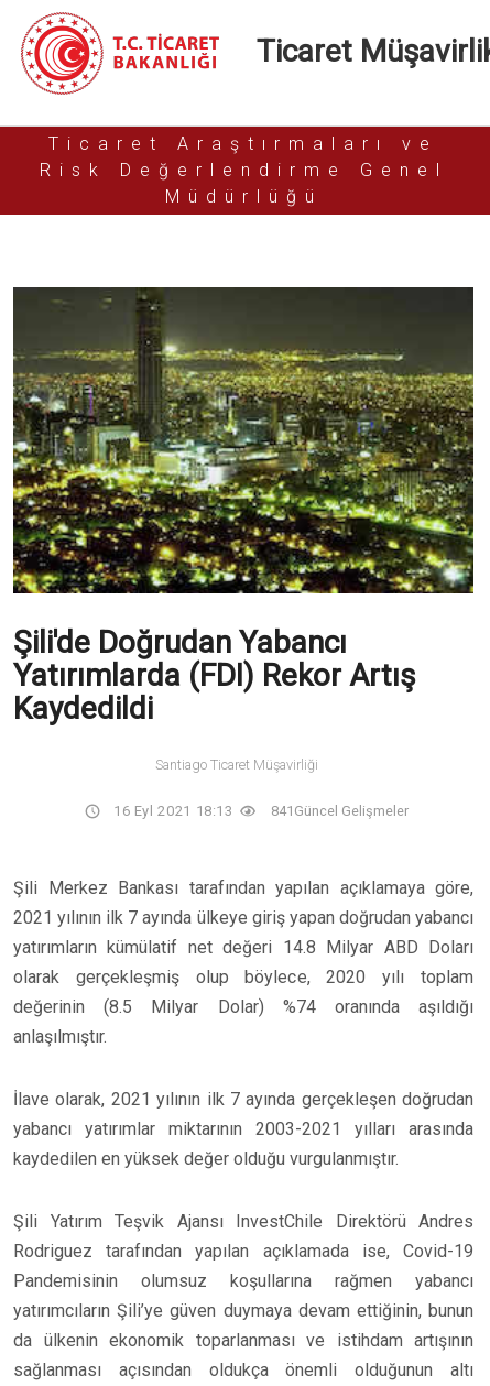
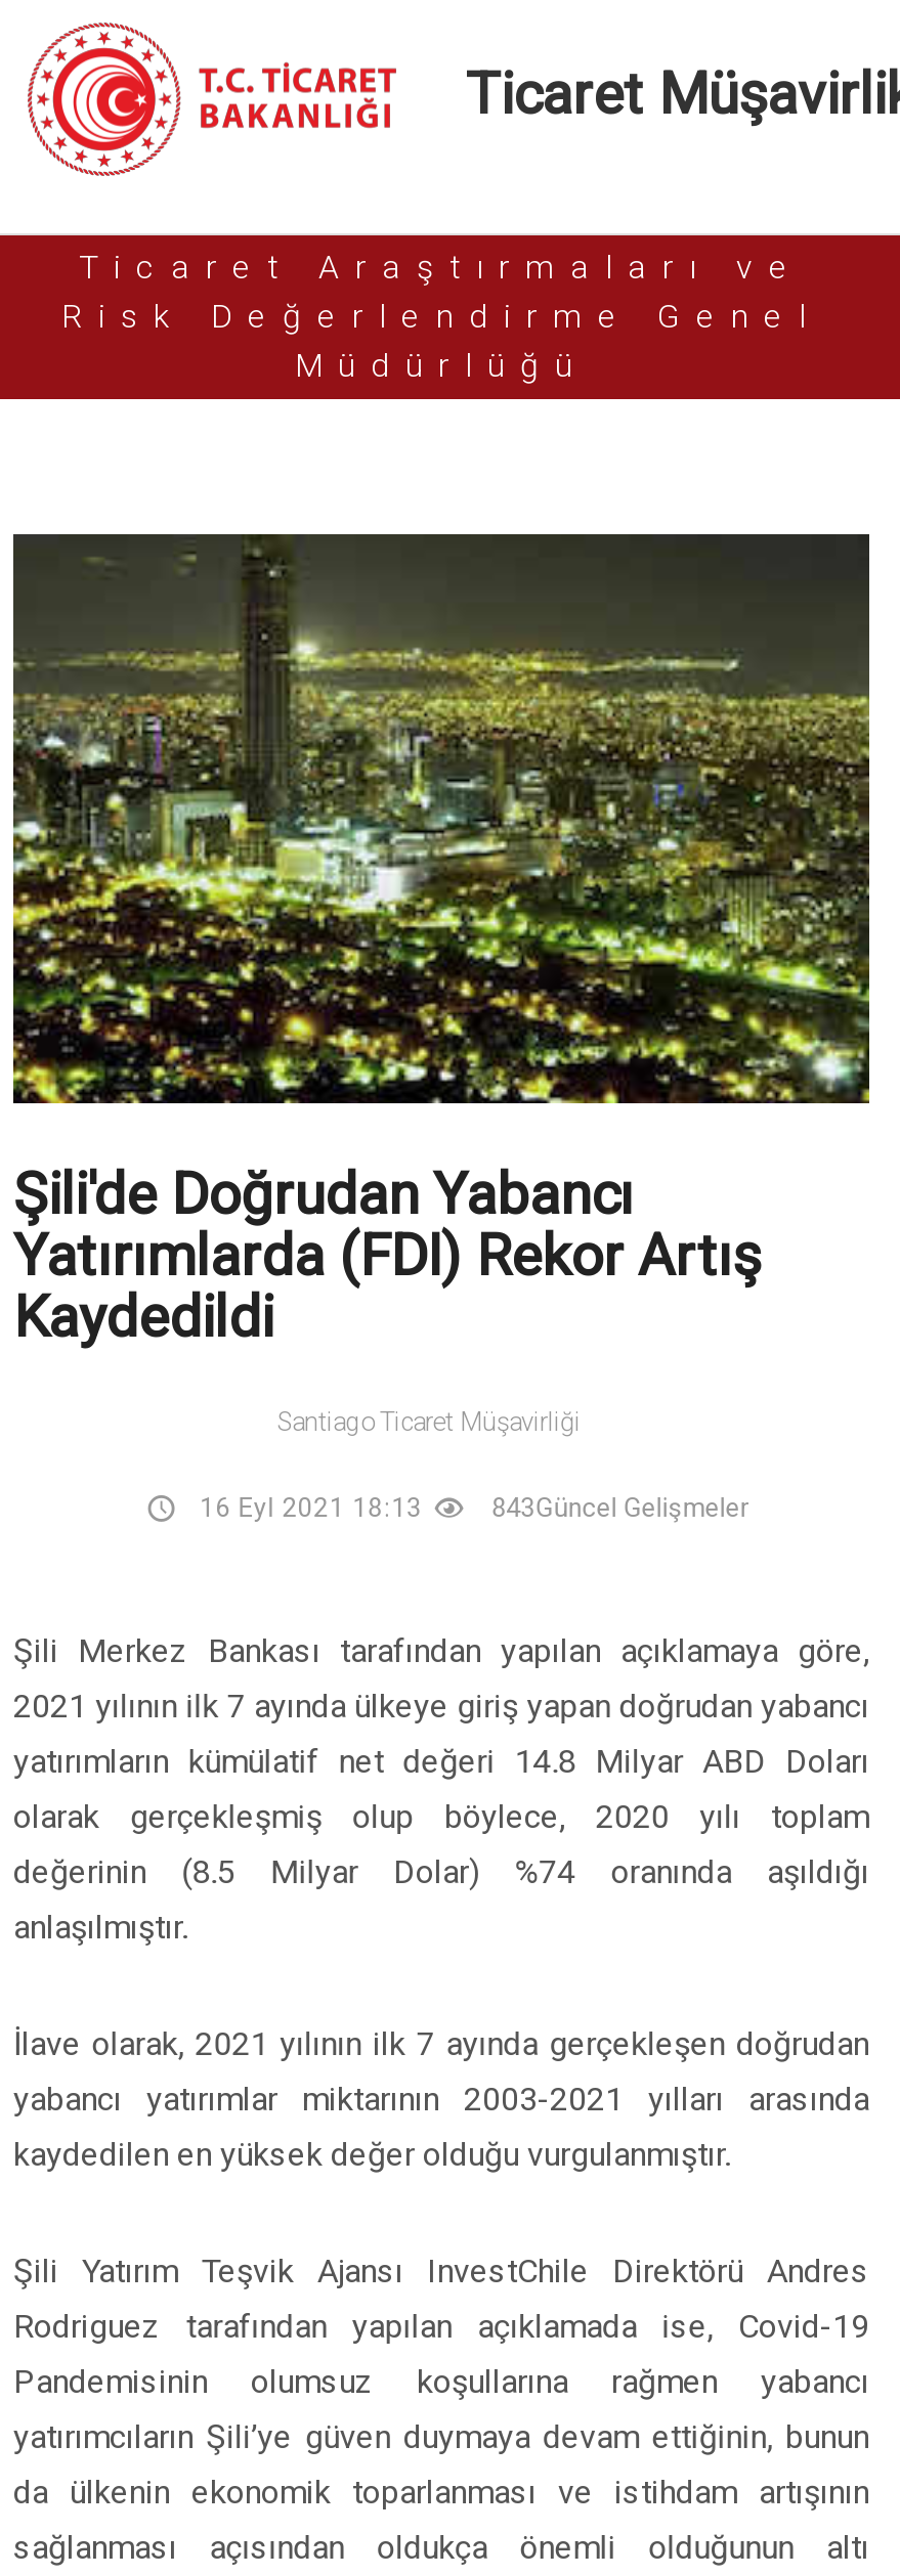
- 841Güncel Gelişmeler
+ 843Güncel Gelişmeler
